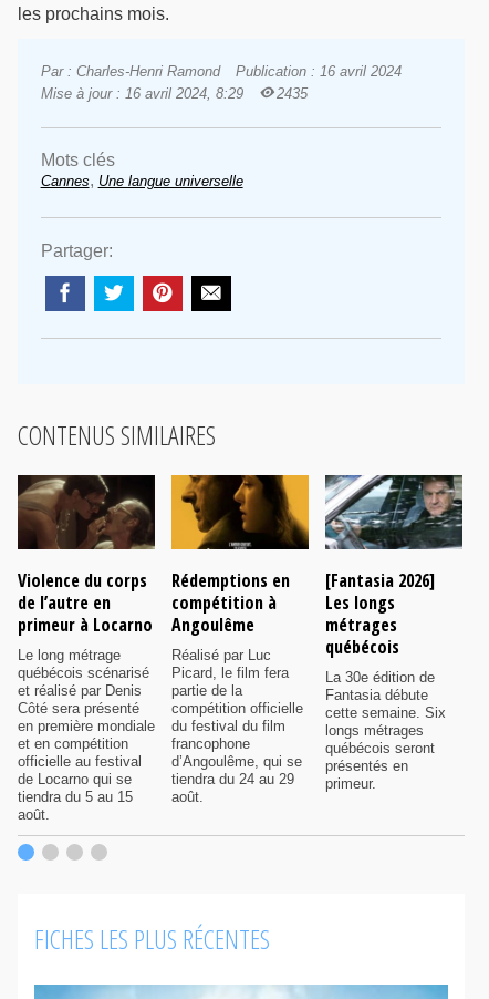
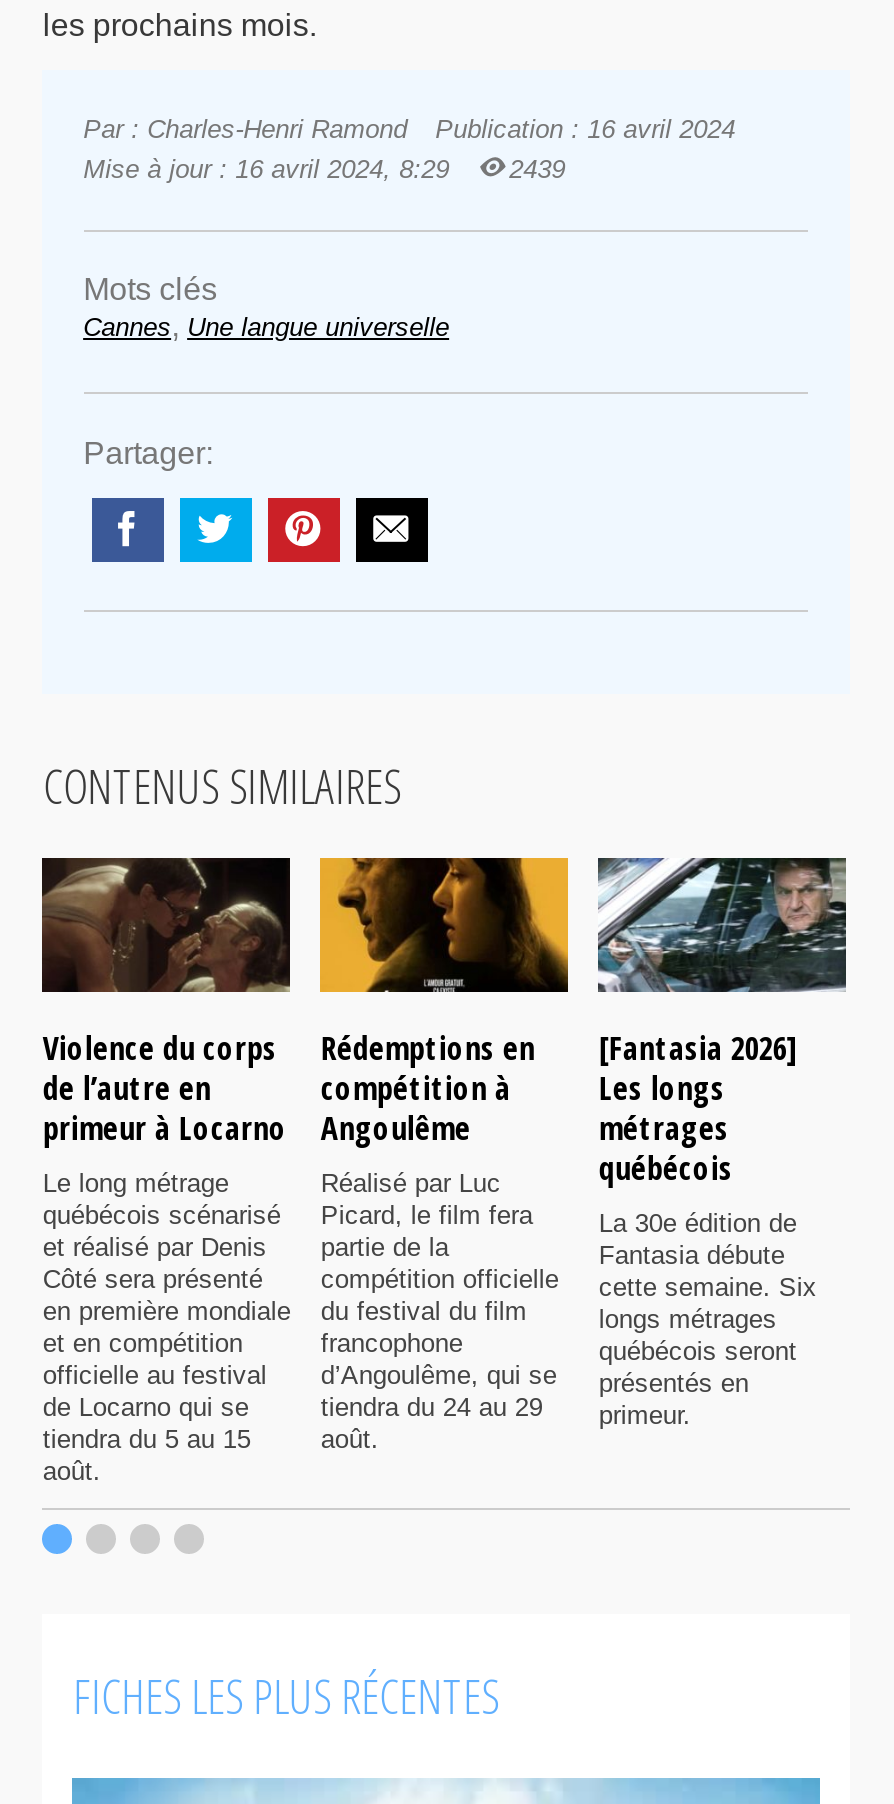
- Mise à jour : 16 avril 2024, 8:29 2435
+ Mise à jour : 16 avril 2024, 8:29 2439
